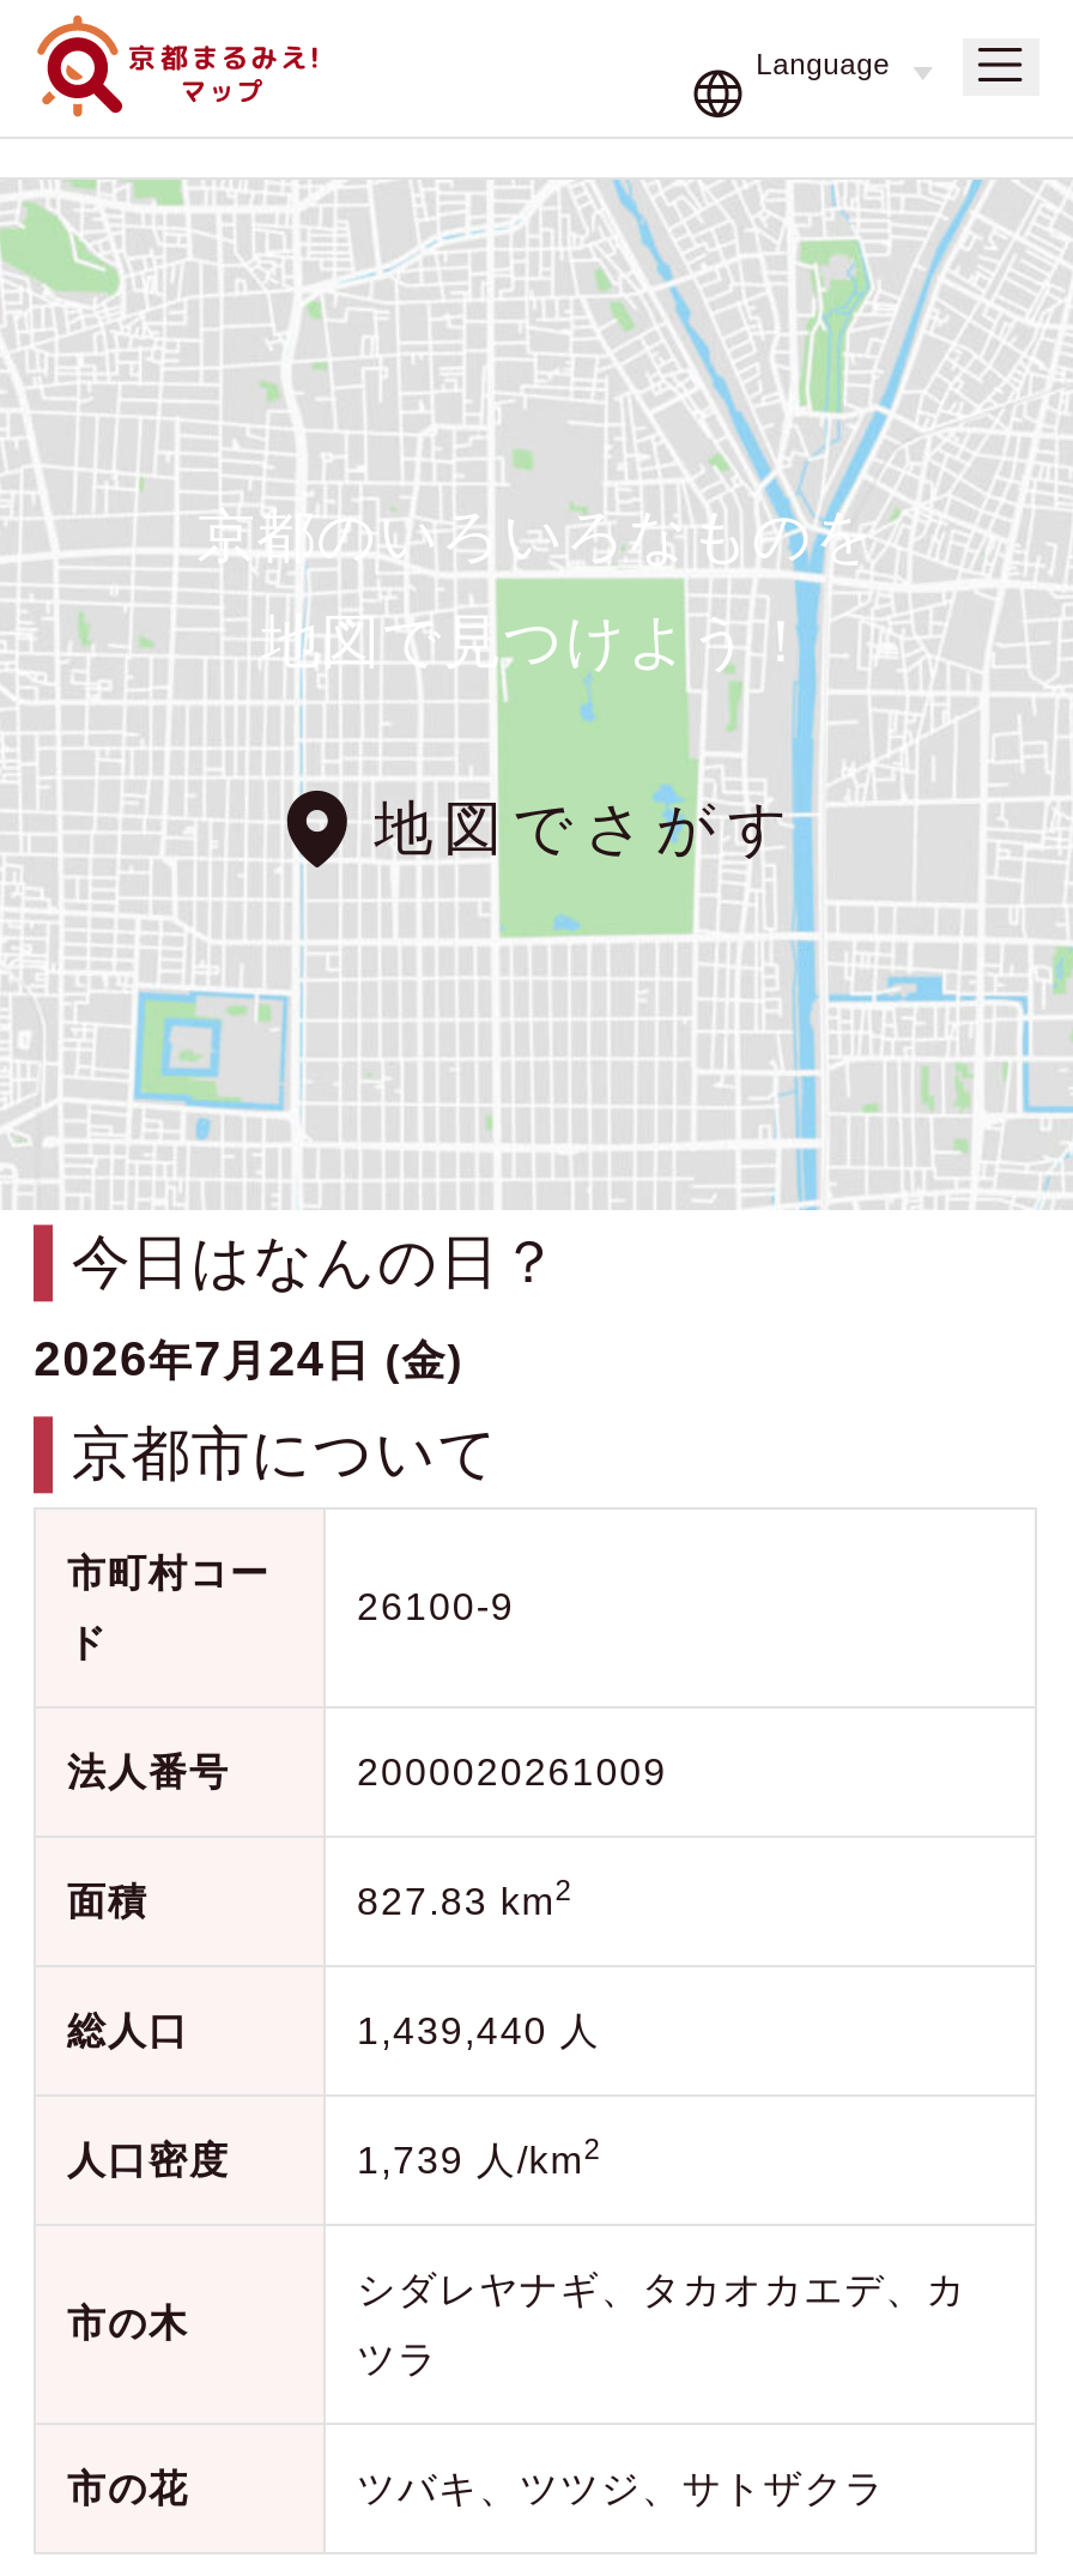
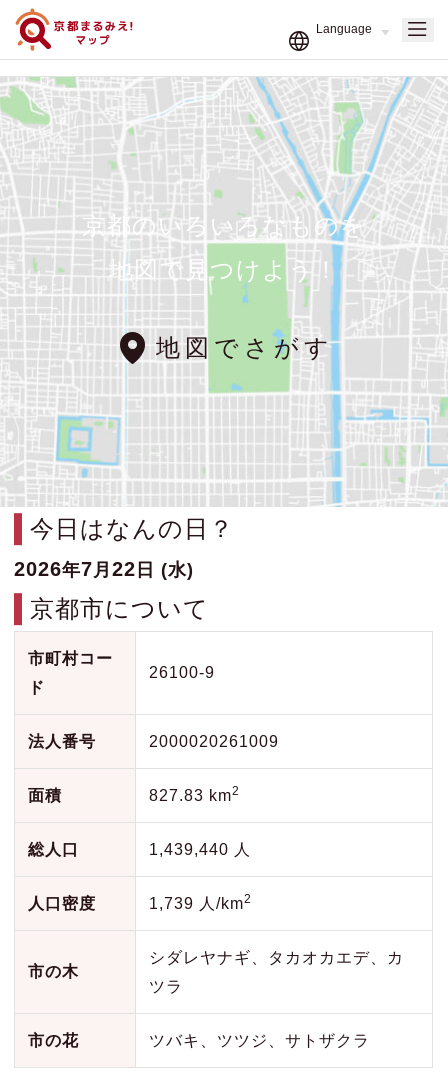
- 2026年7月24日 (金)
+ 2026年7月22日 (水)
